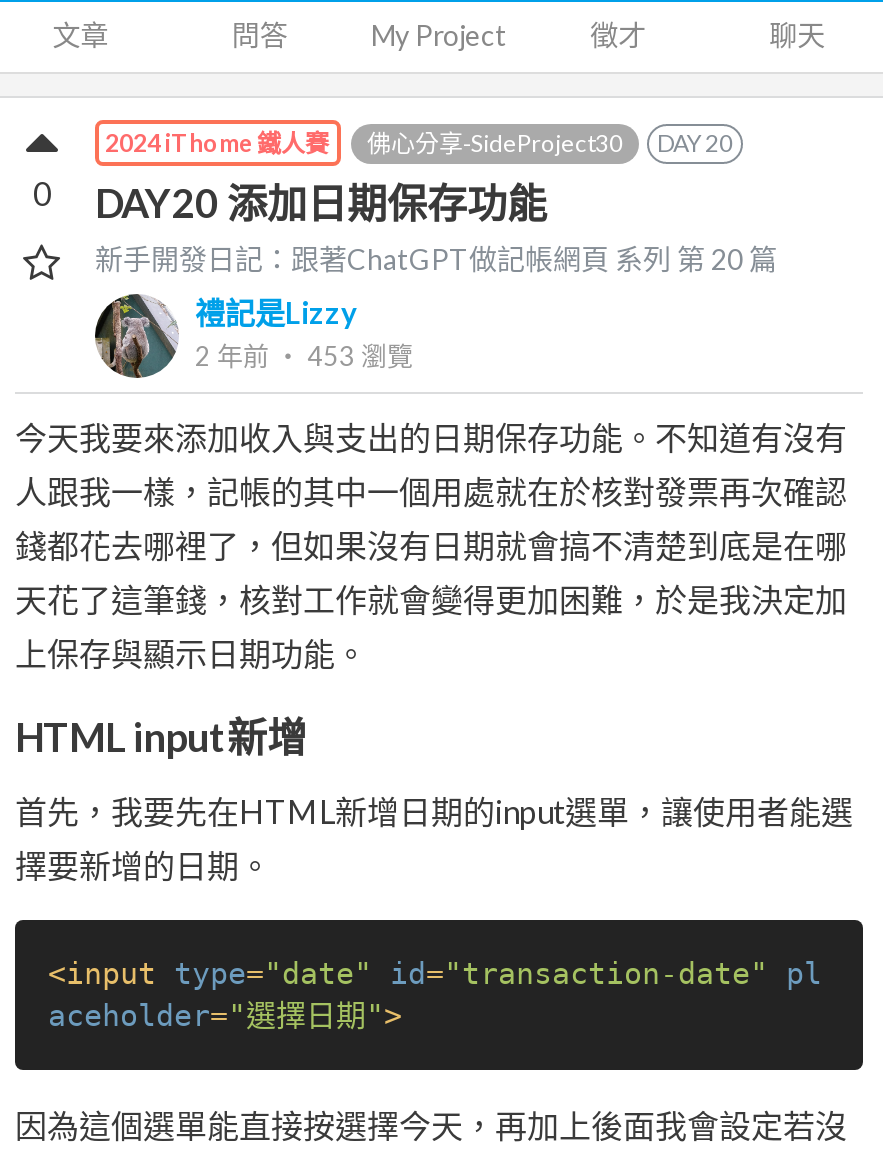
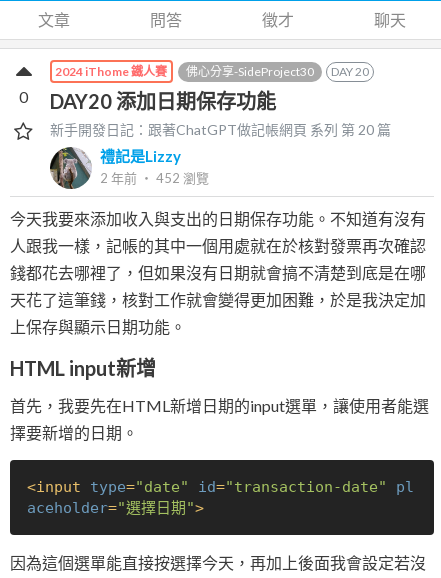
- My Project

- 2 年前‧ 453瀏覽
+ 2 年前‧ 452瀏覽
